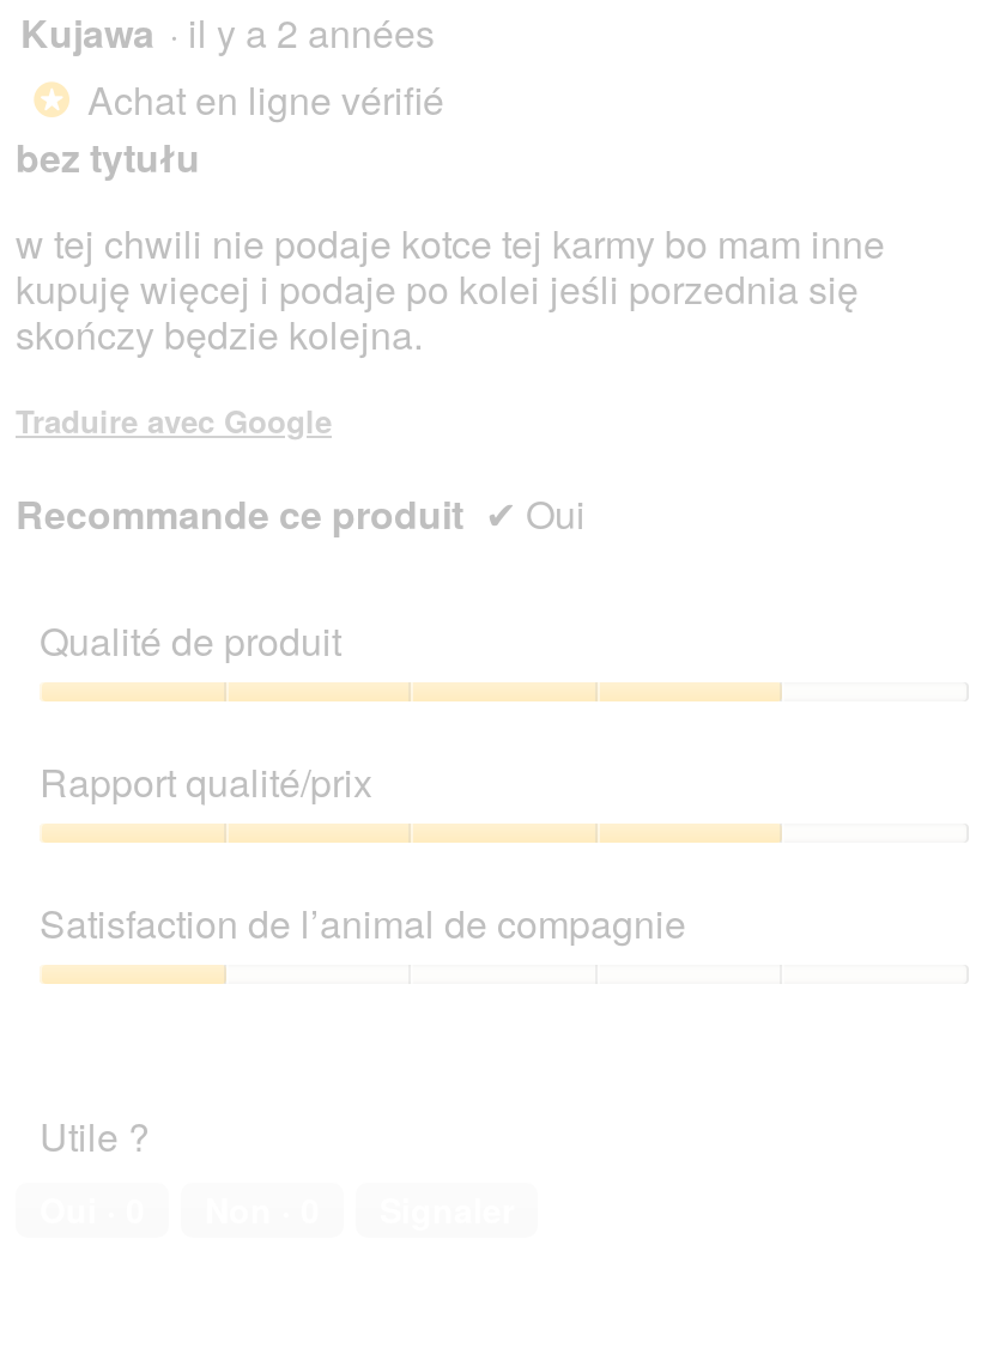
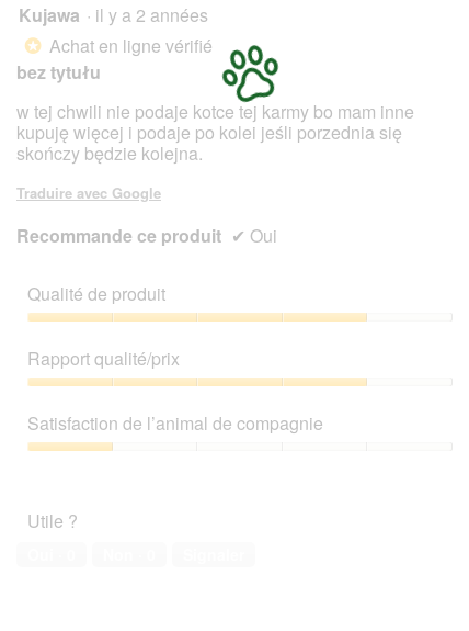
+ [image]
